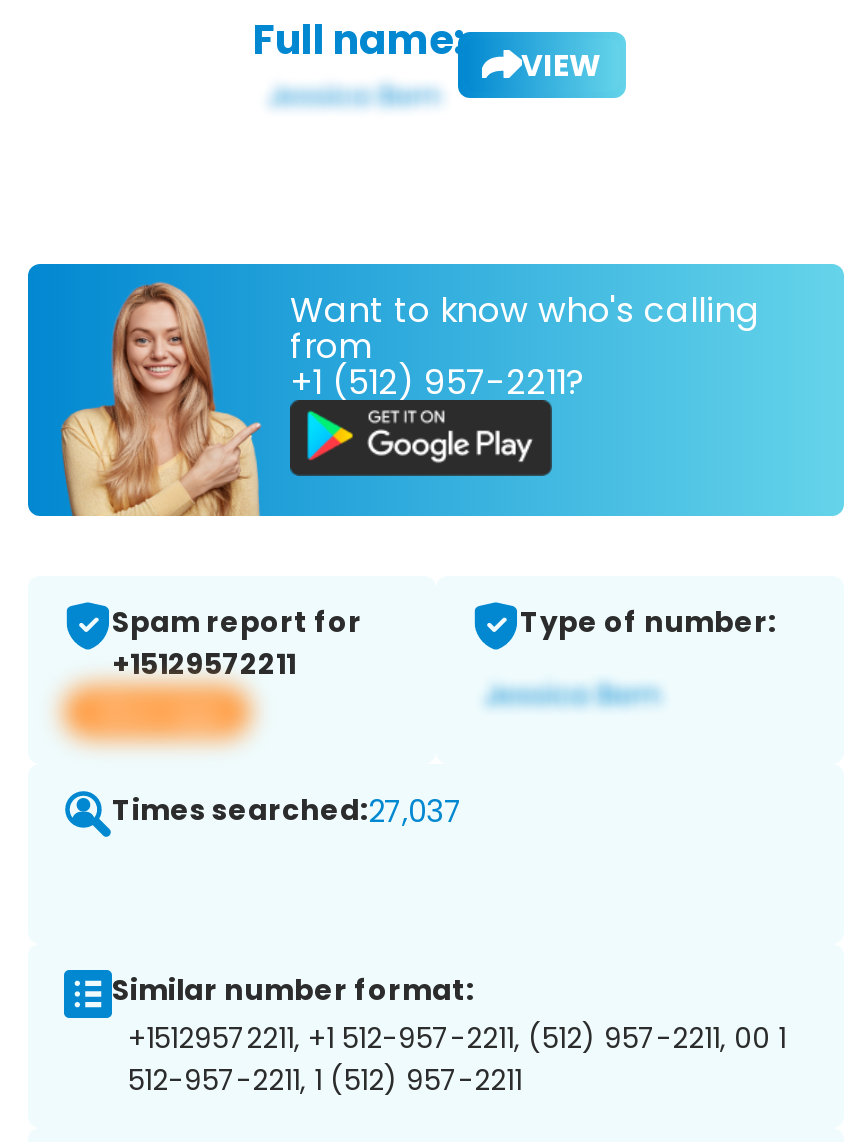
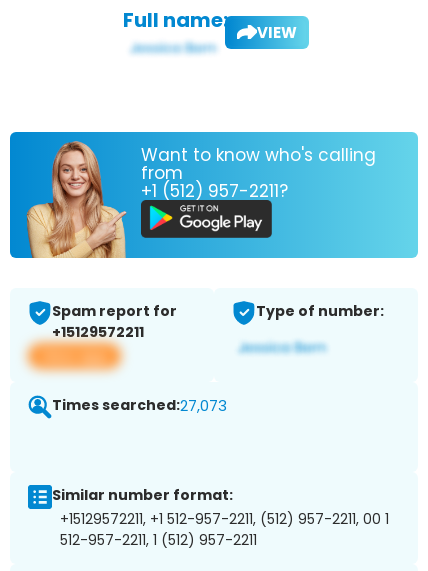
- Times searched:27,037
+ Times searched:27,073
